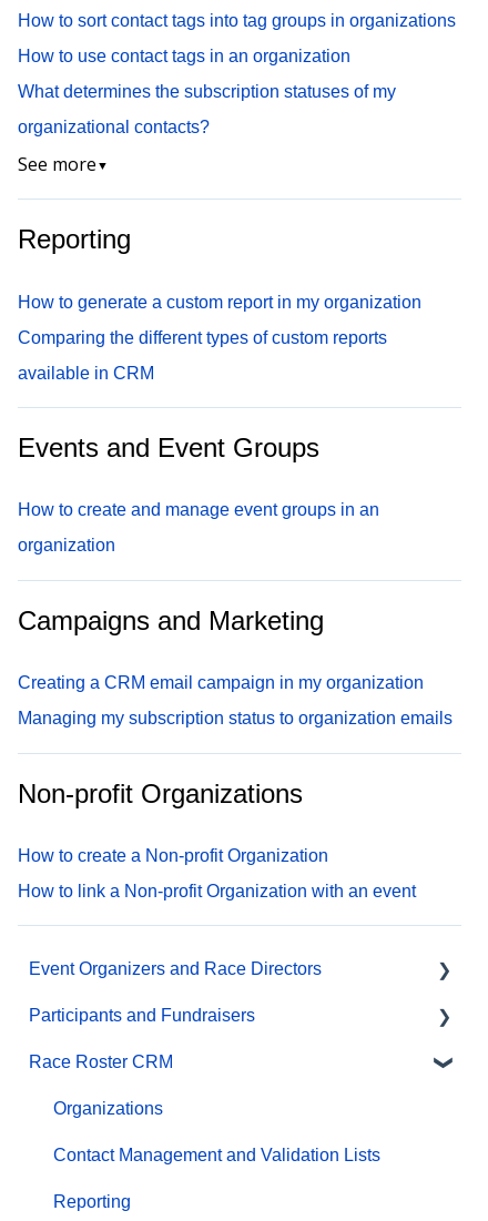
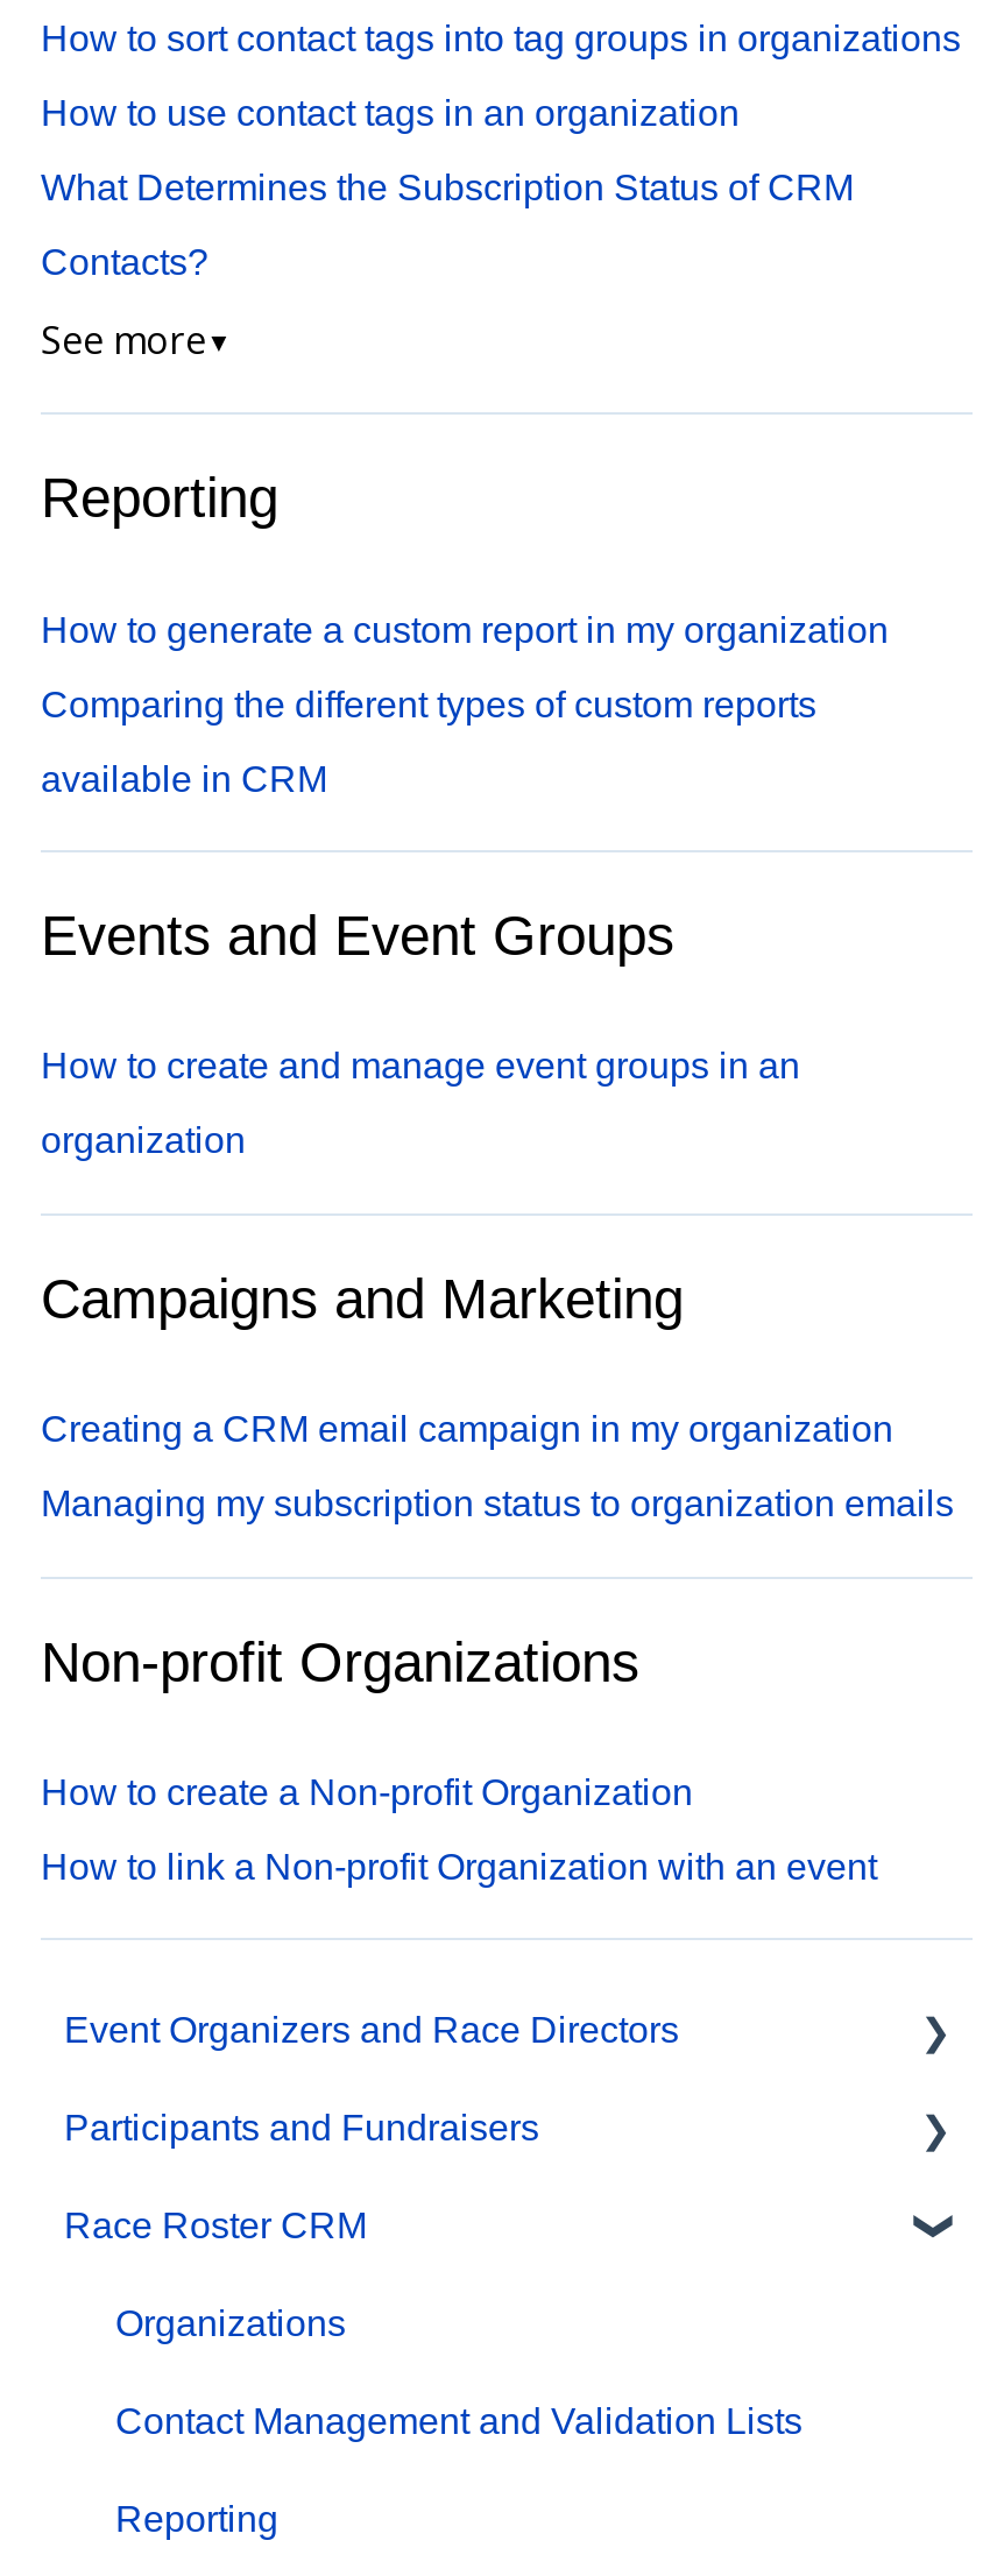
- What determines the subscription statuses of my
+ What Determines the Subscription Status of CRM

- organizational contacts?
+ Contacts?
